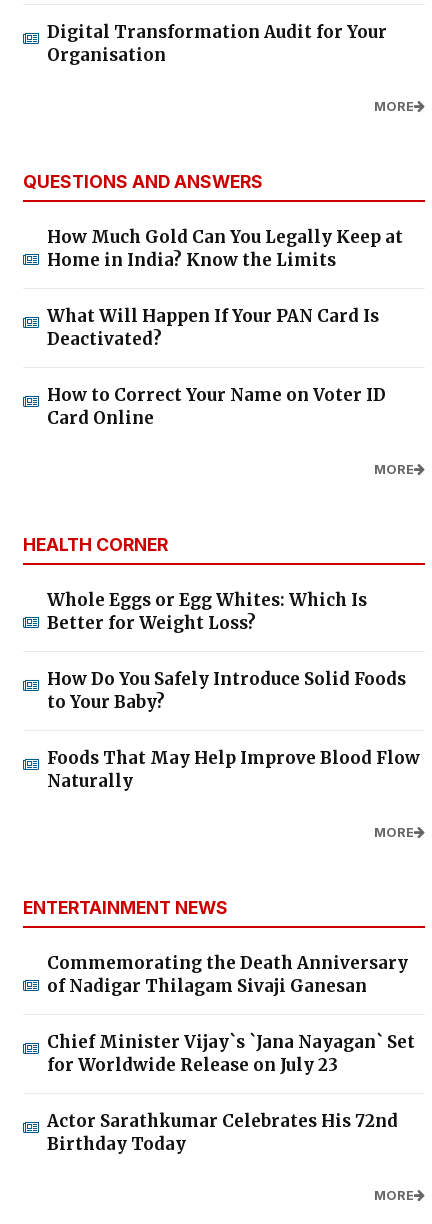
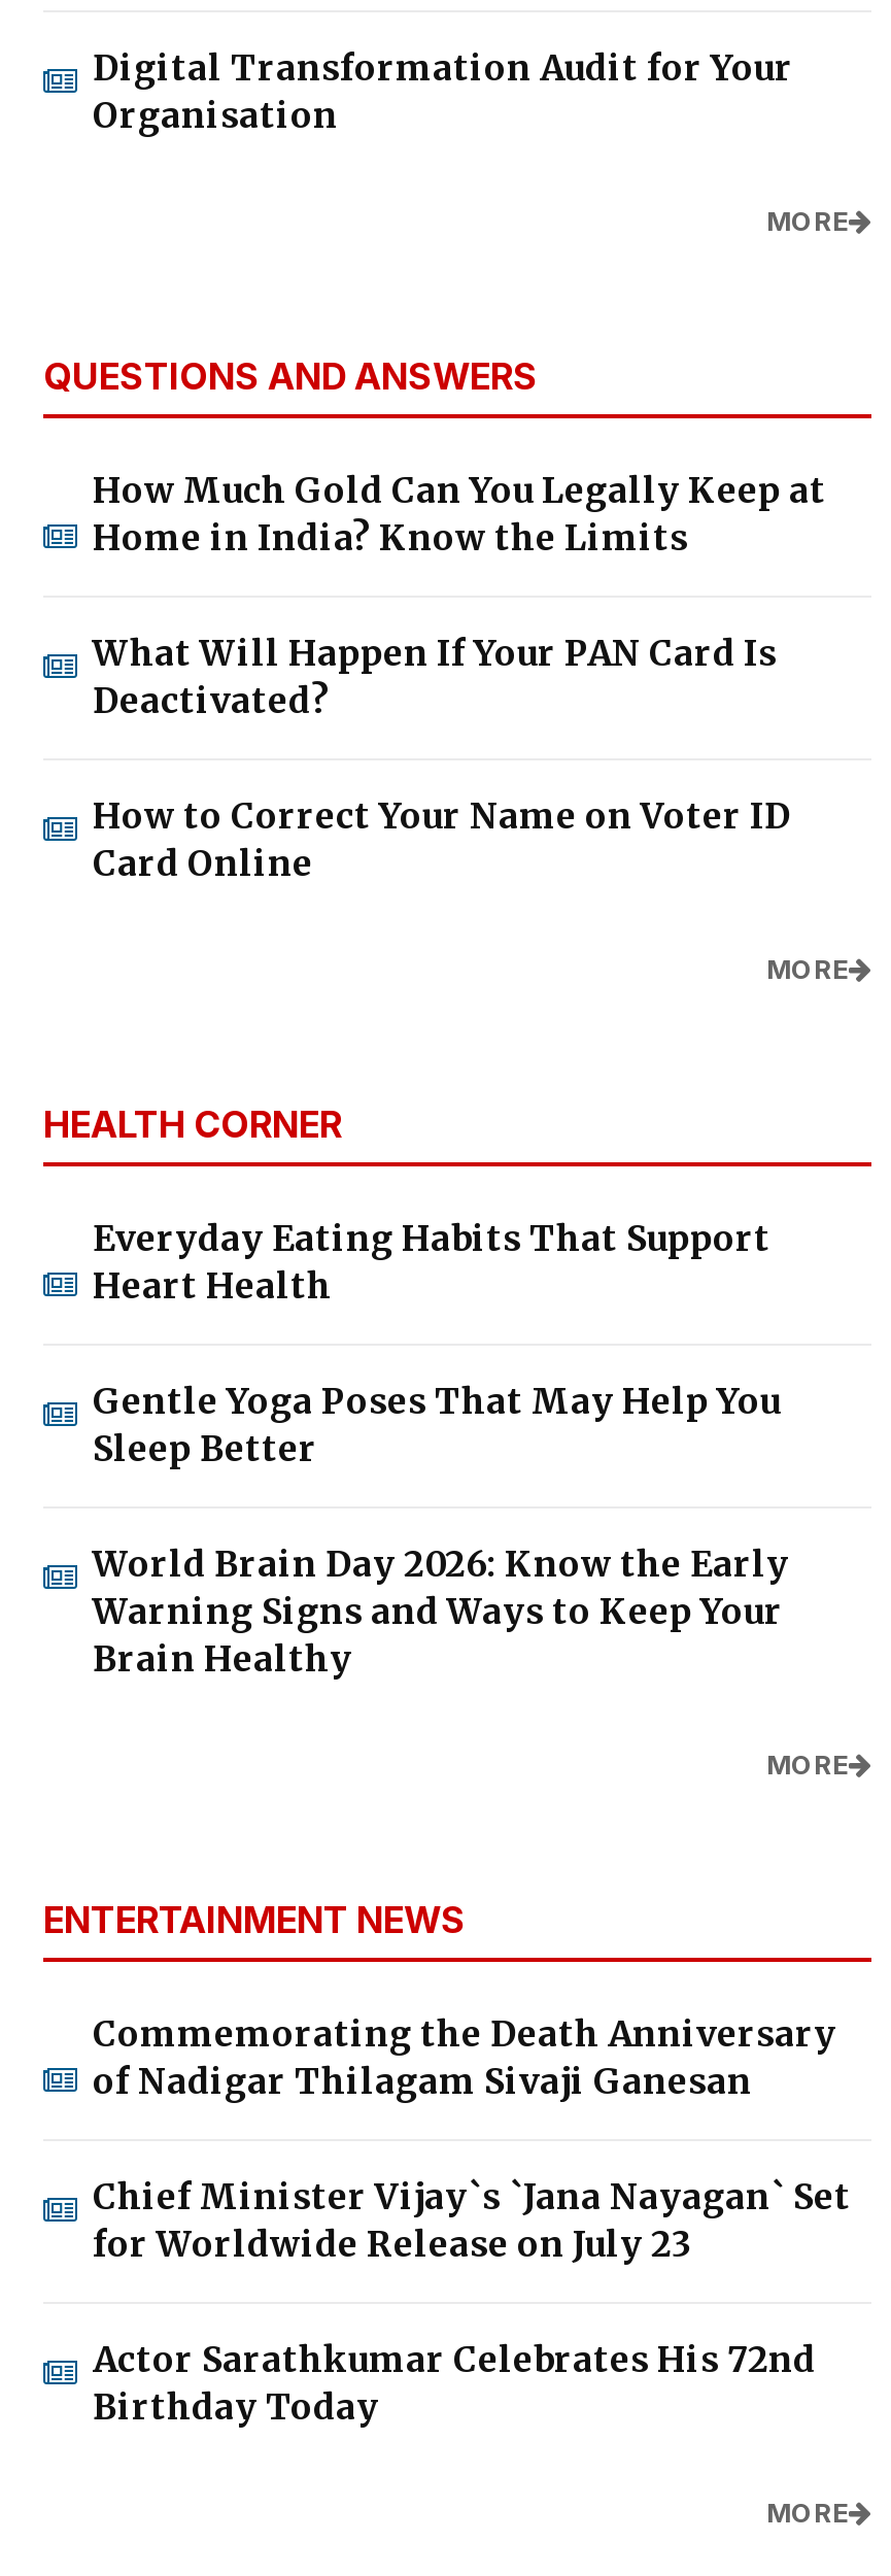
- Whole Eggs or Egg Whites: Which Is
- Better for Weight Loss?
+ Everyday Eating Habits That Support
+ Heart Health

- How Do You Safely Introduce Solid Foods
- to Your Baby?
+ Gentle Yoga Poses That May Help You
+ Sleep Better

- Foods That May Help Improve Blood Flow
- Naturally
+ World Brain Day 2026: Know the Early
+ Warning Signs and Ways to Keep Your
+ Brain Healthy
